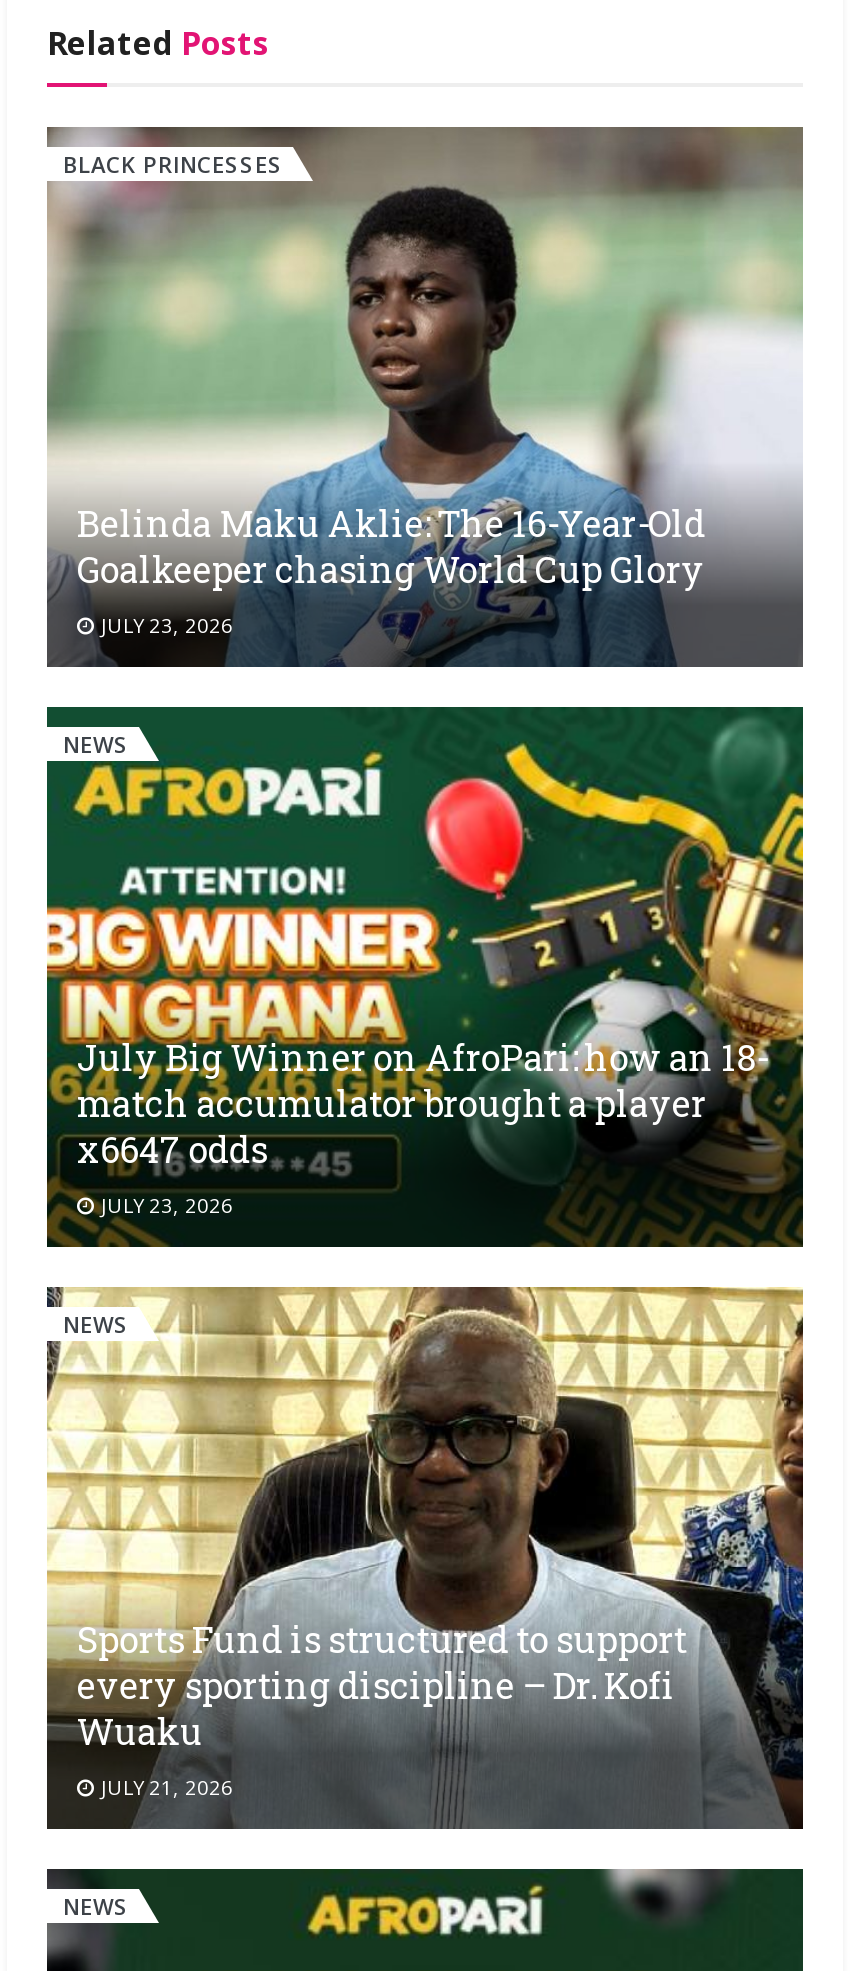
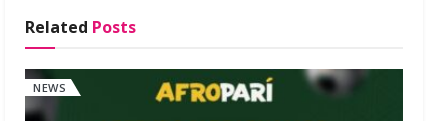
- [image]
- BLACK PRINCESSES

- Belinda Maku Aklie: The 16-Year-Old
- Goalkeeper chasing World Cup Glory
- JULY 23, 2026

- [image]
- NEWS

- July Big Winner on AfroPari: how an 18-
- match accumulator brought a player
- x6647 odds
- JULY 23, 2026

- [image]
- NEWS

- Sports Fund is structured to support
- every sporting discipline – Dr. Kofi
- Wuaku
- JULY 21, 2026
